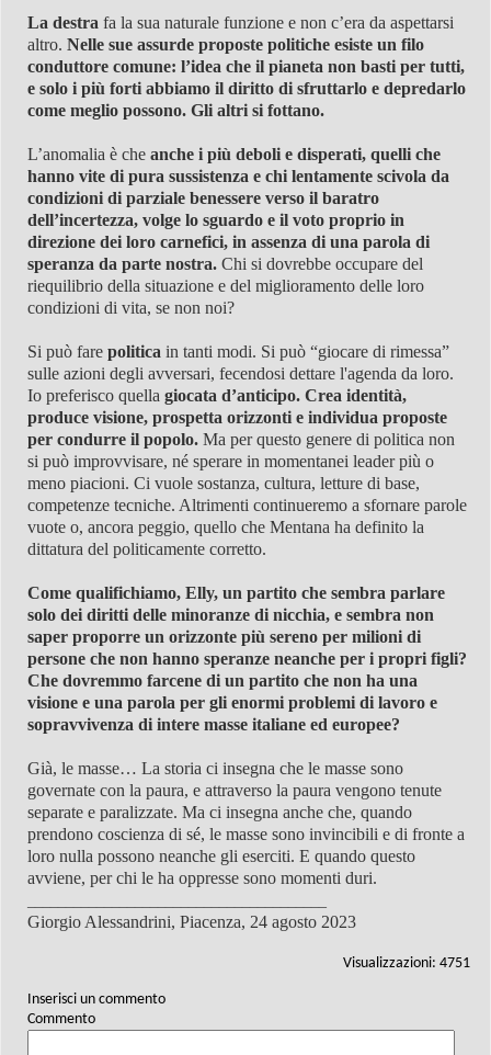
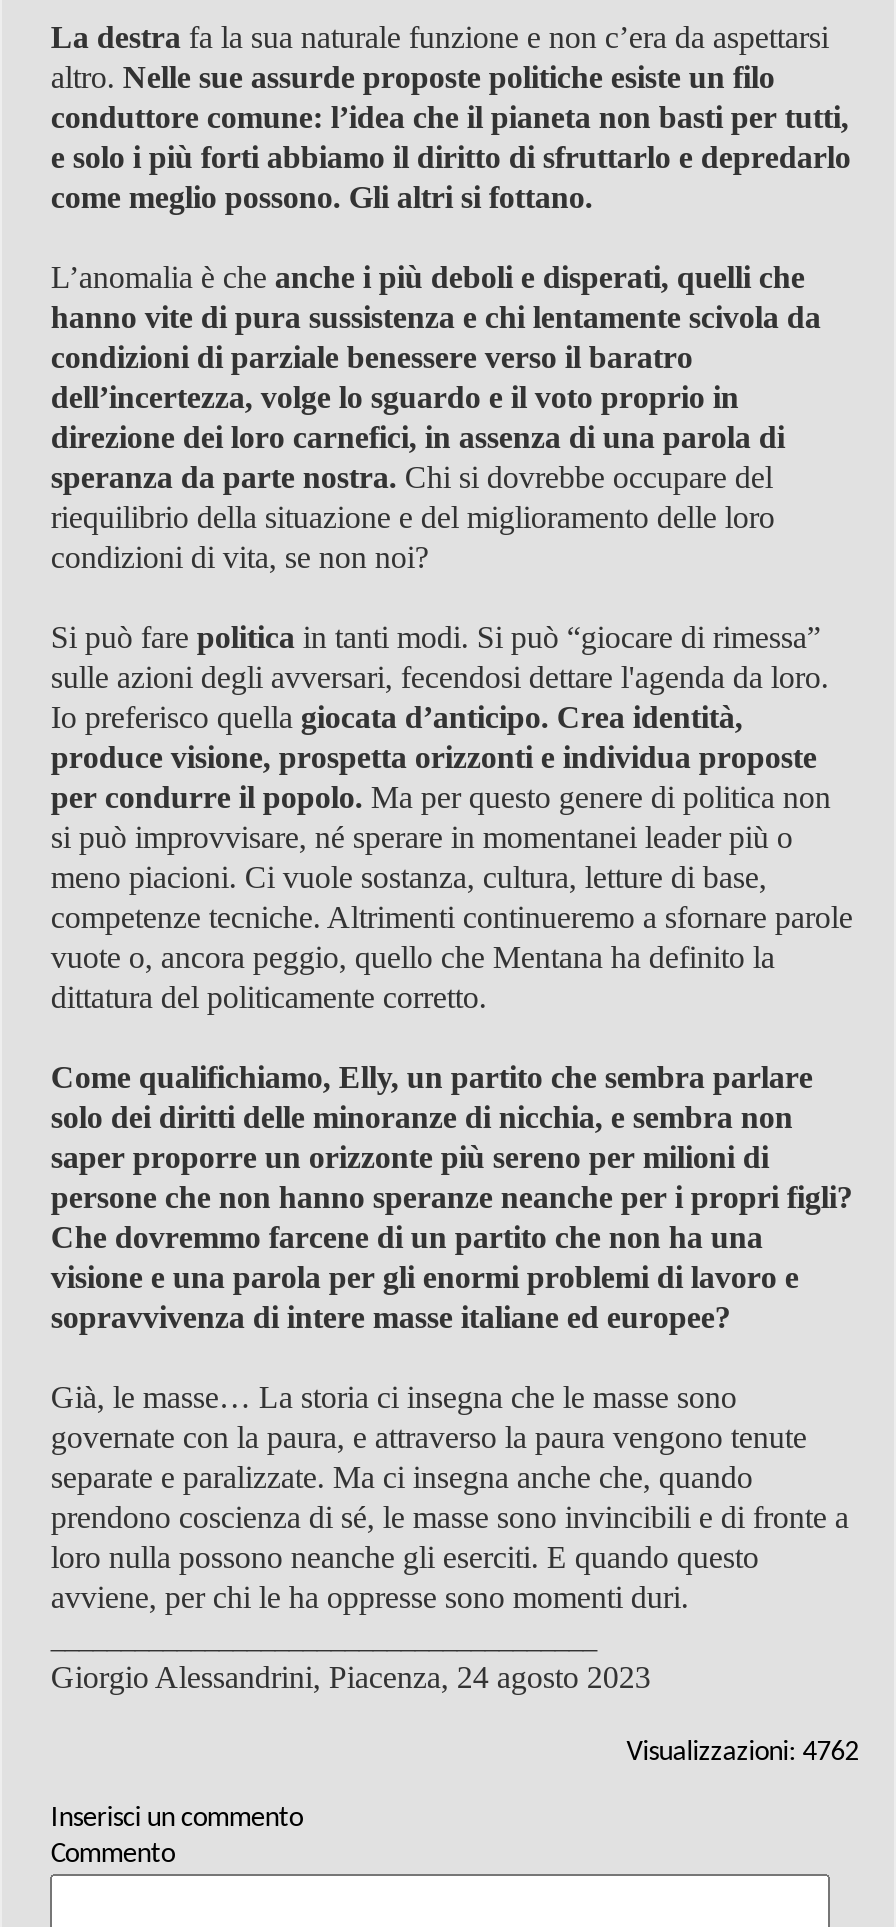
- Visualizzazioni: 4751
+ Visualizzazioni: 4762
